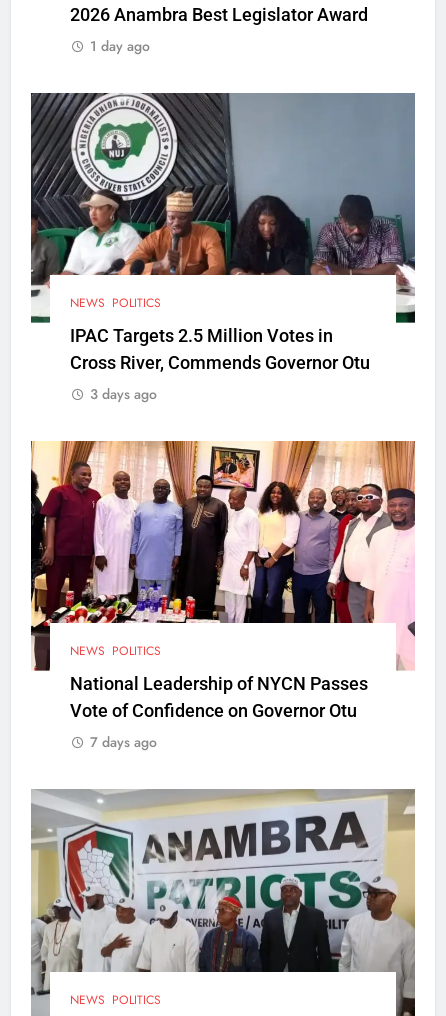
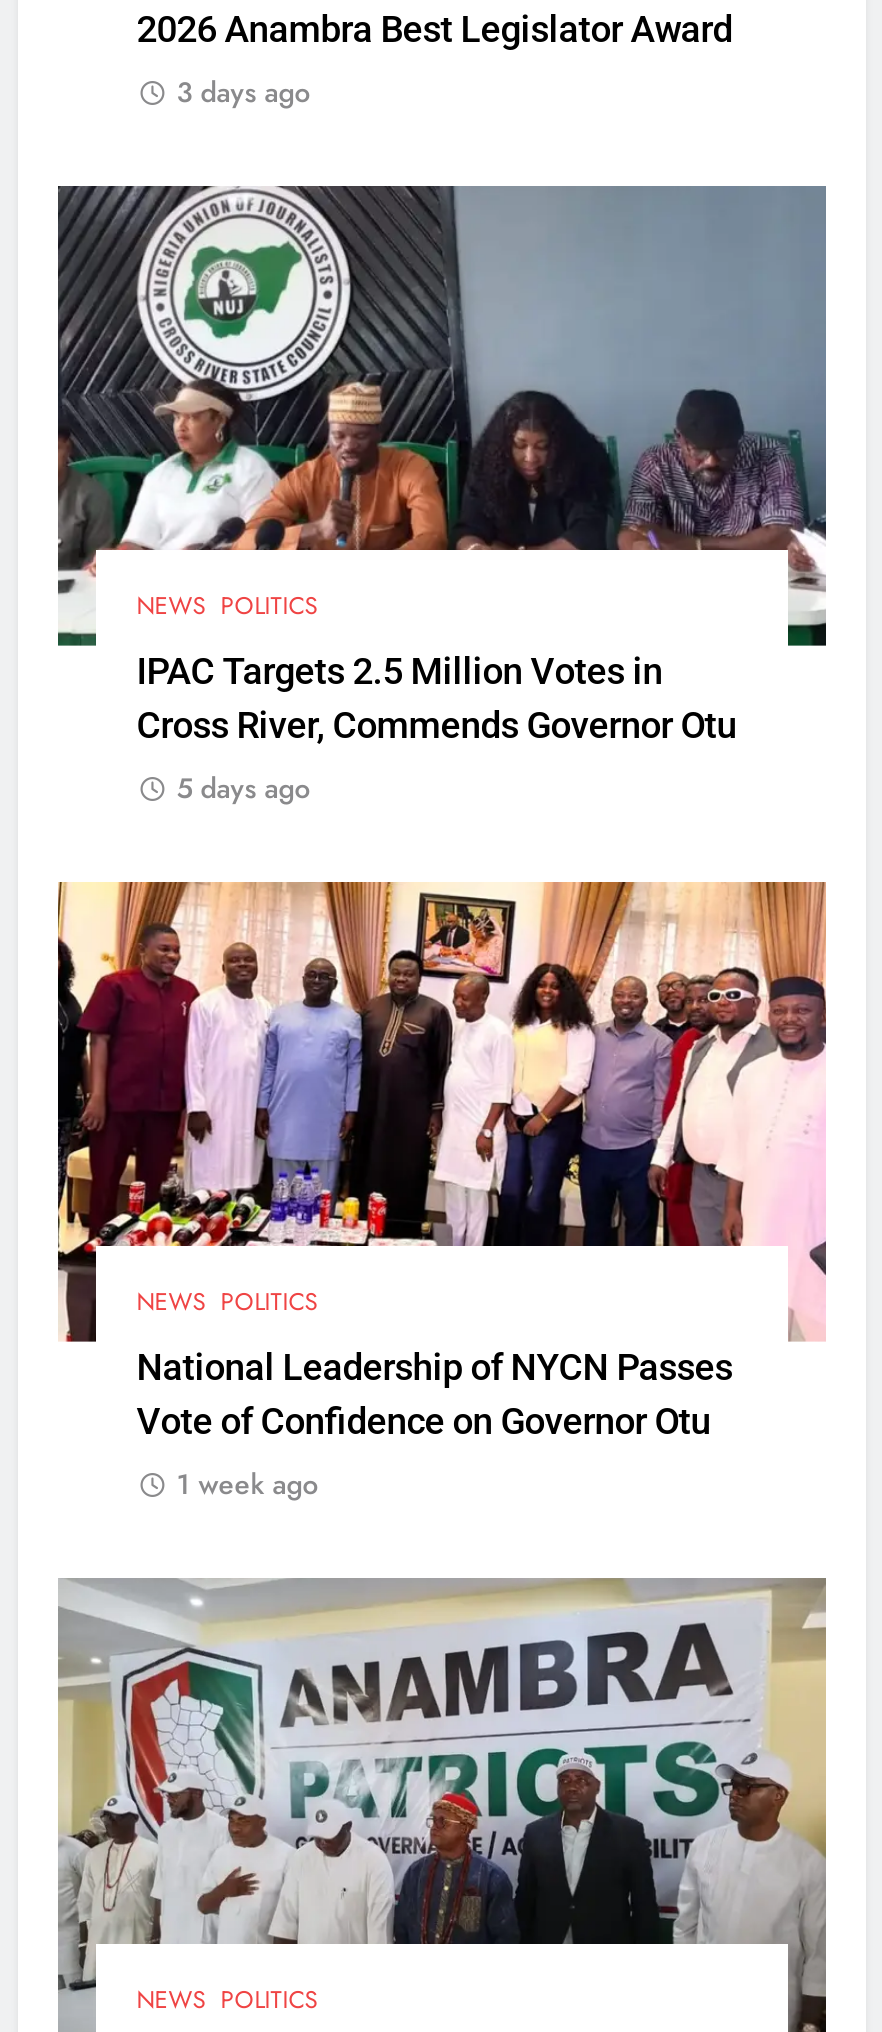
- 1 day ago
+ 3 days ago

- 3 days ago
+ 5 days ago

- 7 days ago
+ 1 week ago
